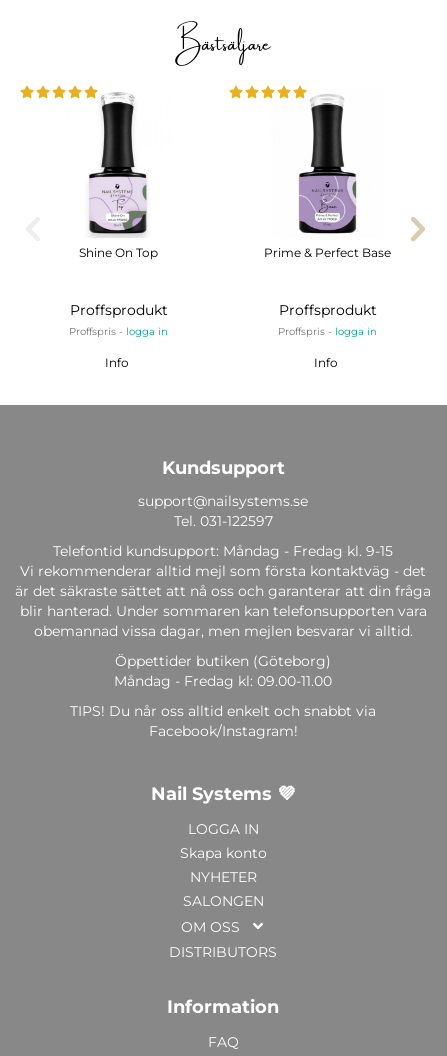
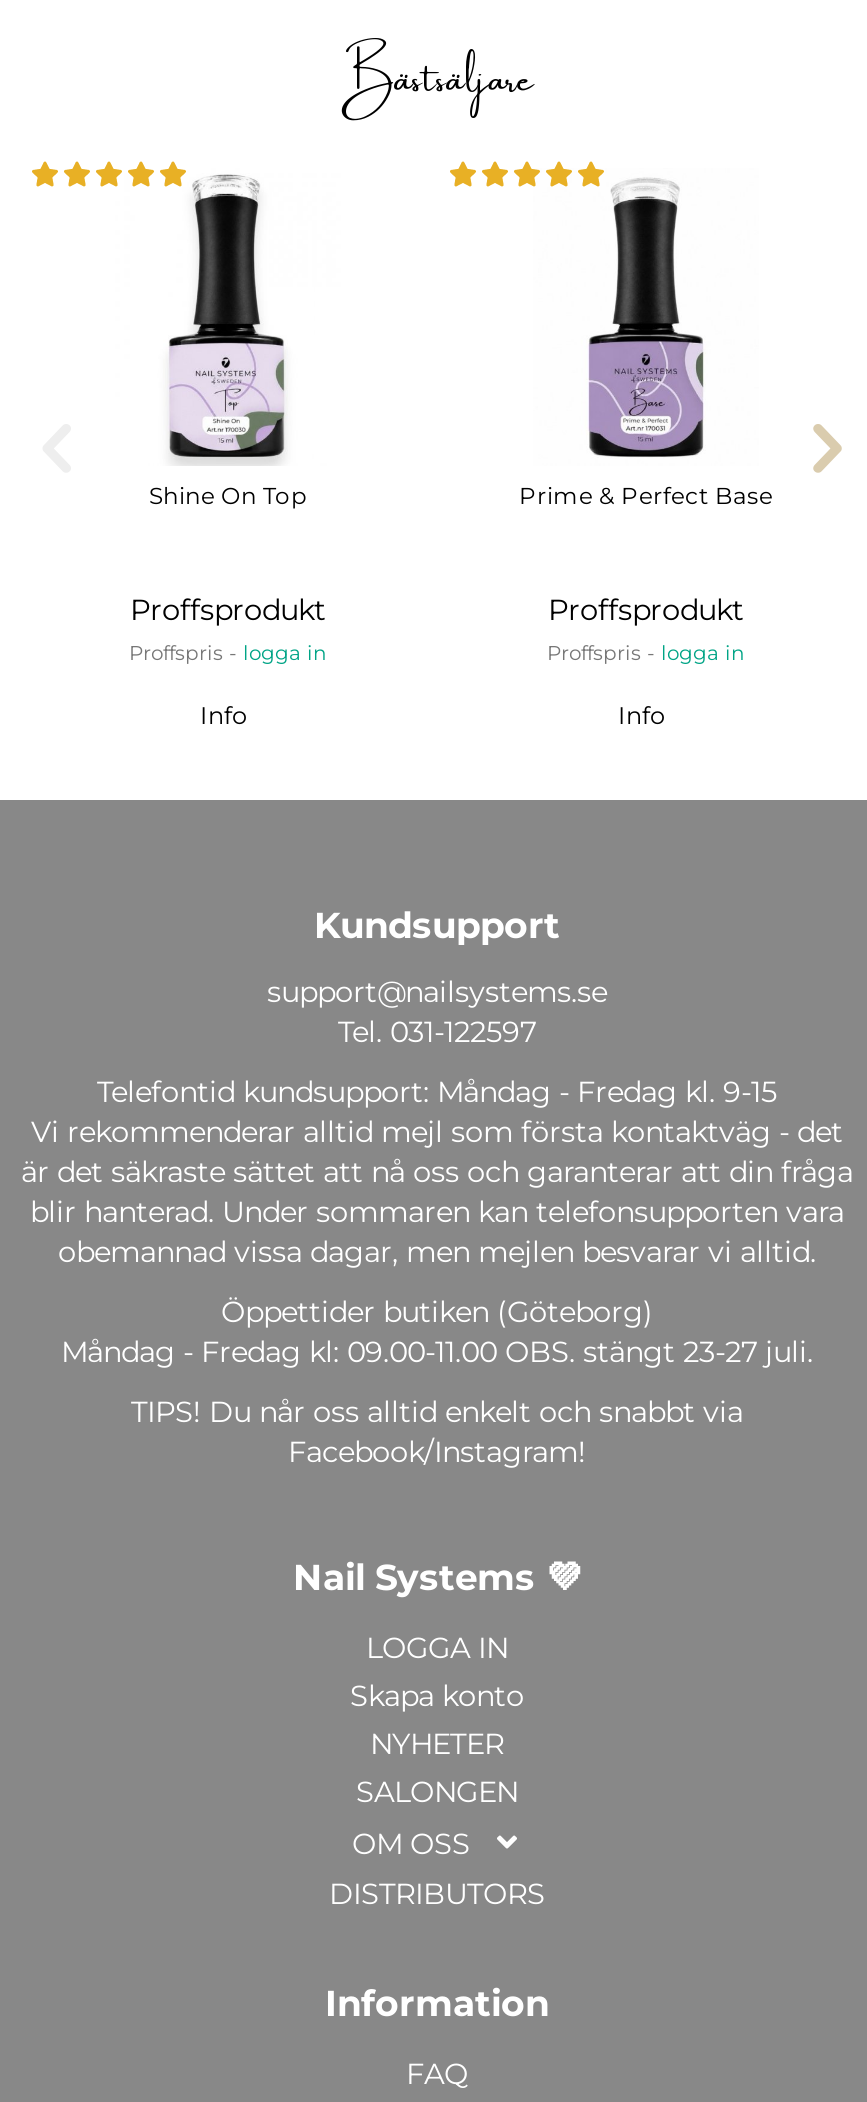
- Måndag - Fredag kl: 09.00-11.00
+ Måndag - Fredag kl: 09.00-11.00 OBS. stängt 23-27 juli.
